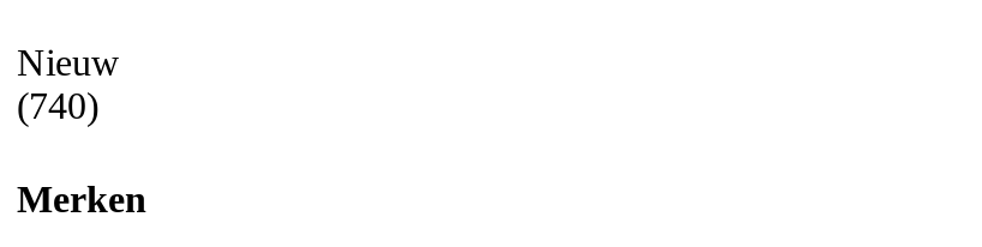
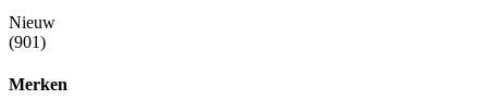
- (740)
+ (901)
